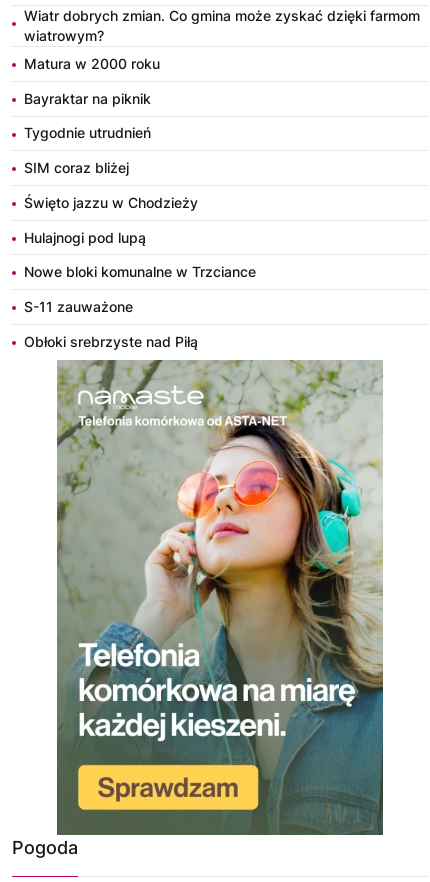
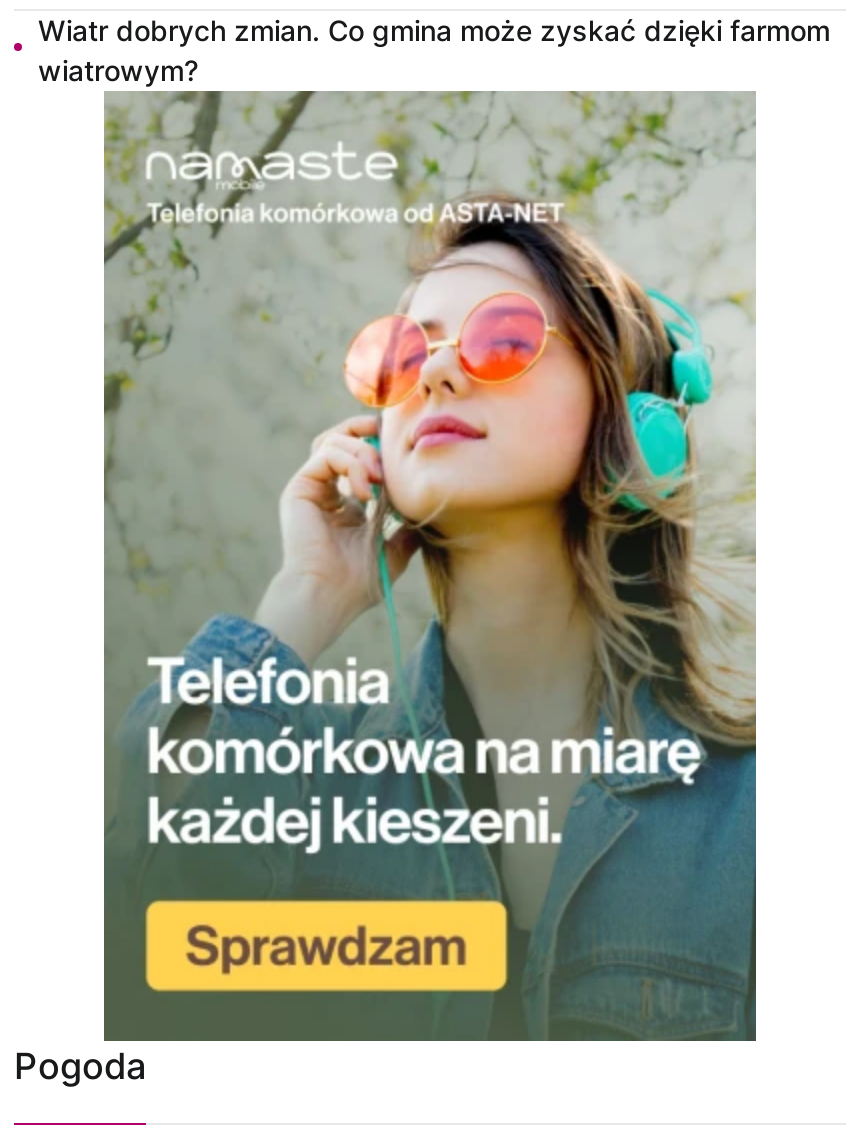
- Matura w 2000 roku
- Bayraktar na piknik
- Tygodnie utrudnień
- SIM coraz bliżej
- Święto jazzu w Chodzieży
- Hulajnogi pod lupą
- Nowe bloki komunalne w Trzciance
- S-11 zauważone
- Obłoki srebrzyste nad Piłą
